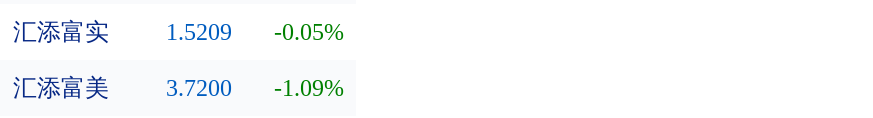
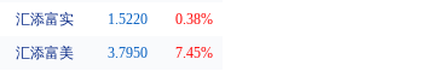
- 1.5209
+ 1.5220

- -0.05%
+ 0.38%

- 3.7200
+ 3.7950

- -1.09%
+ 7.45%
